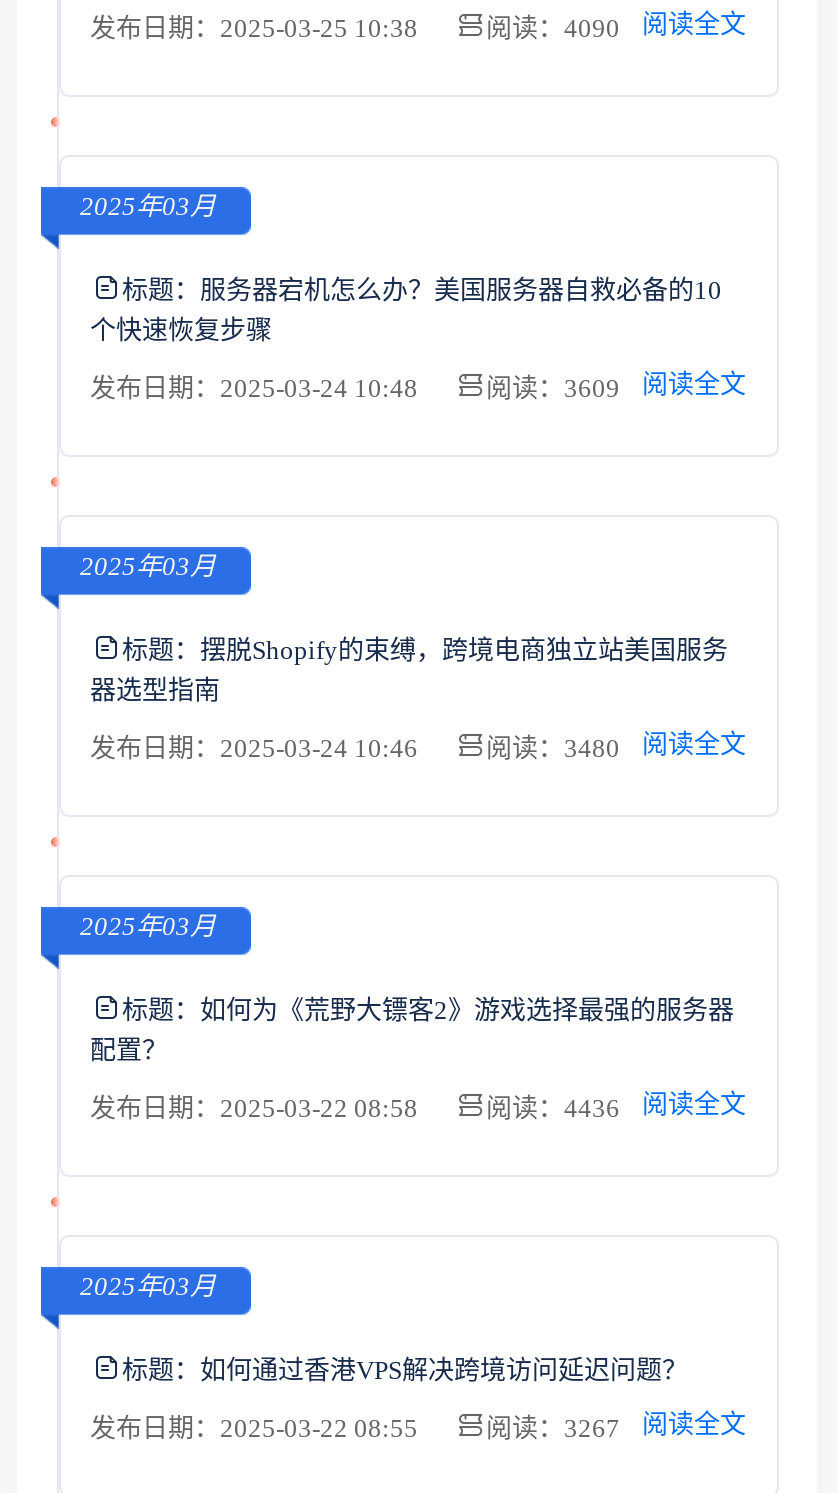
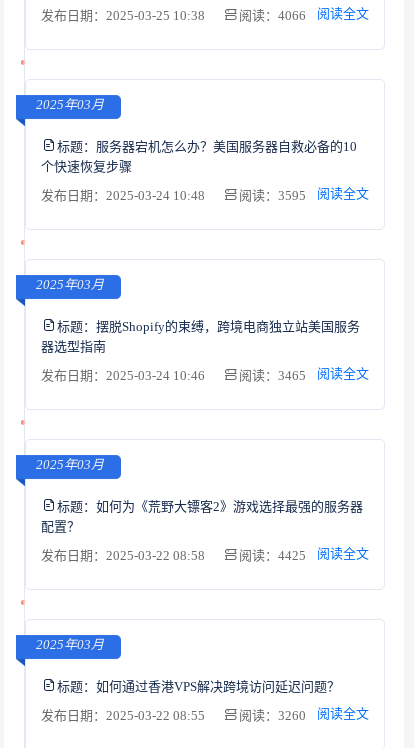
- 阅读：4090 阅读全文
+ 阅读：4066 阅读全文

- 阅读：3609 阅读全文
+ 阅读：3595 阅读全文

- 阅读：3480 阅读全文
+ 阅读：3465 阅读全文

- 阅读：4436 阅读全文
+ 阅读：4425 阅读全文

- 阅读：3267 阅读全文
+ 阅读：3260 阅读全文
